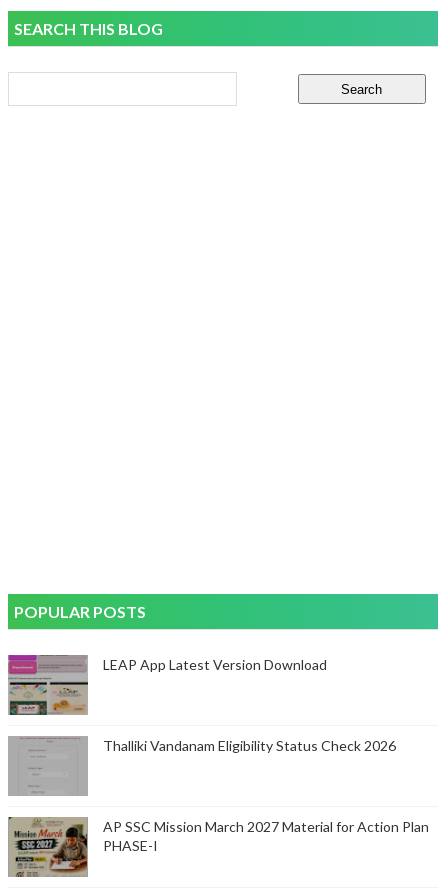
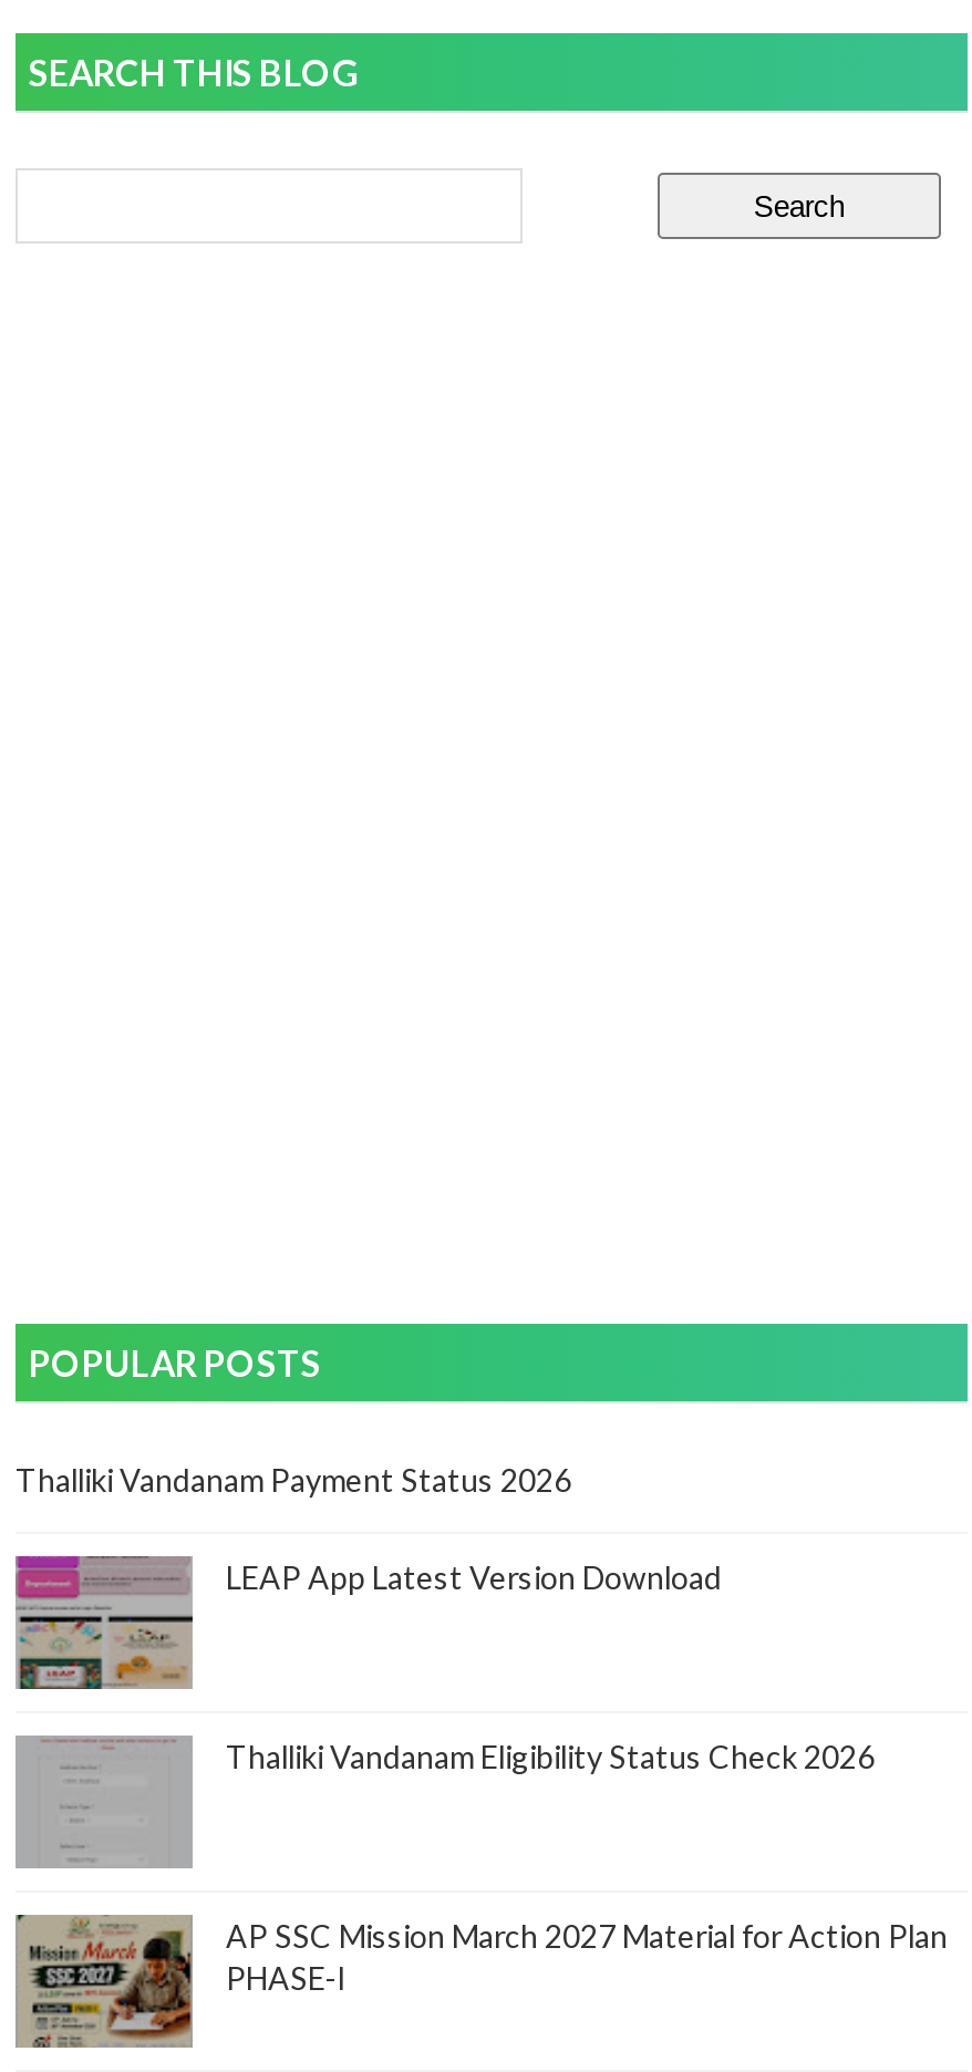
+ Thalliki Vandanam Payment Status 2026
